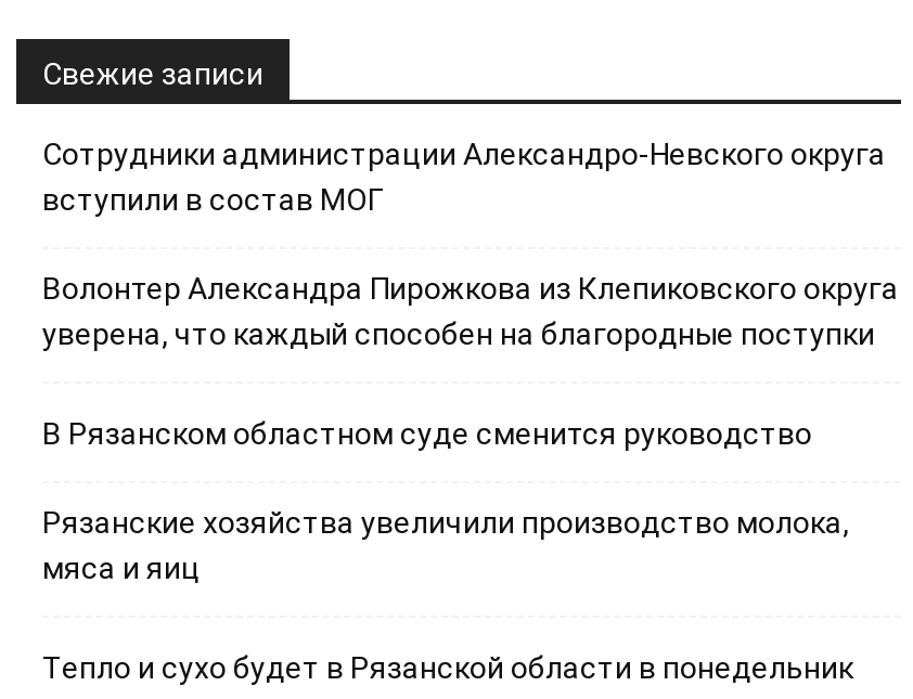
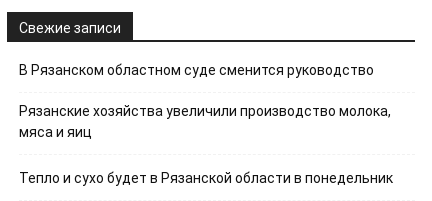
- Сотрудники администрации Александро-Невского округа
- вступили в состав МОГ
- Волонтер Александра Пирожкова из Клепиковского округа
- уверена, что каждый способен на благородные поступки
